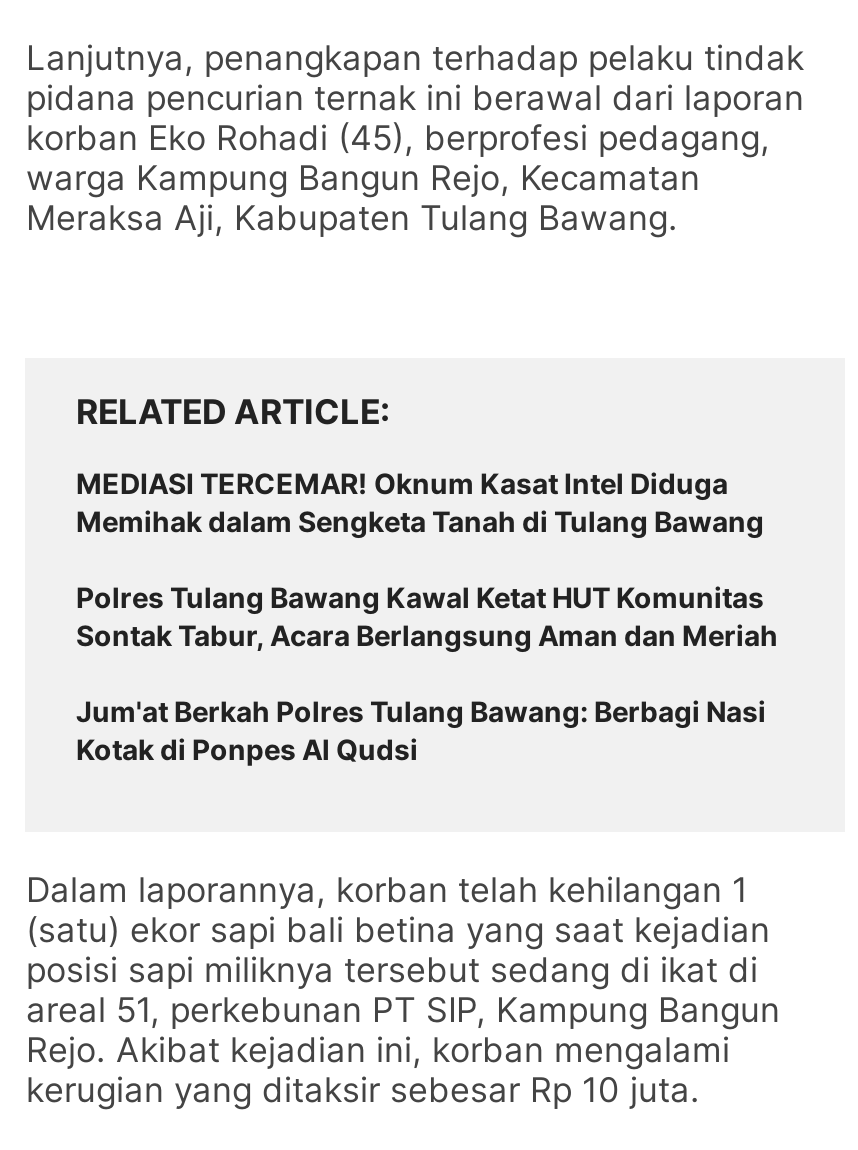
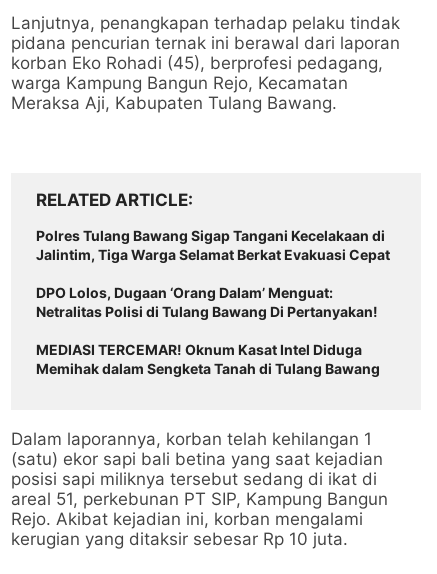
+ Polres Tulang Bawang Sigap Tangani Kecelakaan di
+ Jalintim, Tiga Warga Selamat Berkat Evakuasi Cepat
+ DPO Lolos, Dugaan ‘Orang Dalam’ Menguat:
+ Netralitas Polisi di Tulang Bawang Di Pertanyakan!

moved down: MEDIASI TERCEMAR! Oknum Kasat Intel Diduga | Memihak dalam Sengketa Tanah di Tulang Bawang

- Polres Tulang Bawang Kawal Ketat HUT Komunitas
- Sontak Tabur, Acara Berlangsung Aman dan Meriah
- Jum'at Berkah Polres Tulang Bawang: Berbagi Nasi
- Kotak di Ponpes Al Qudsi
